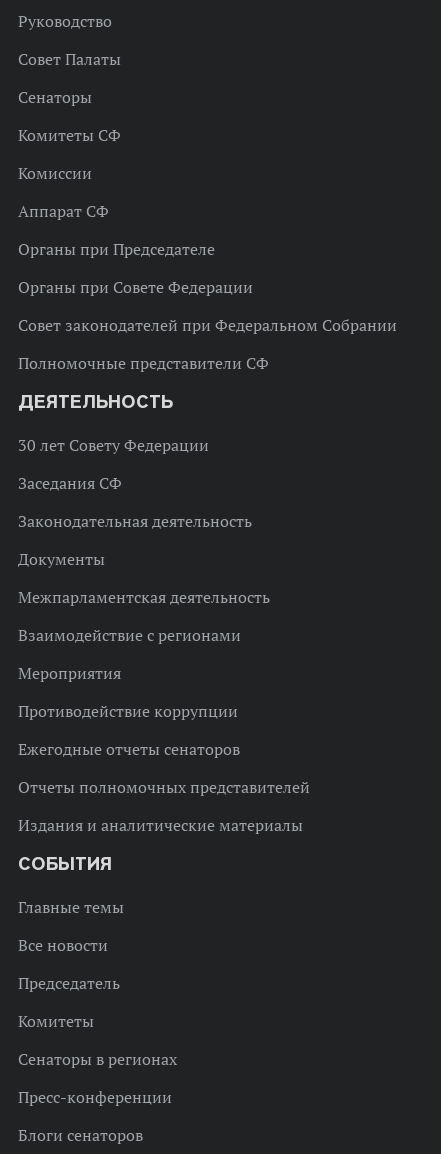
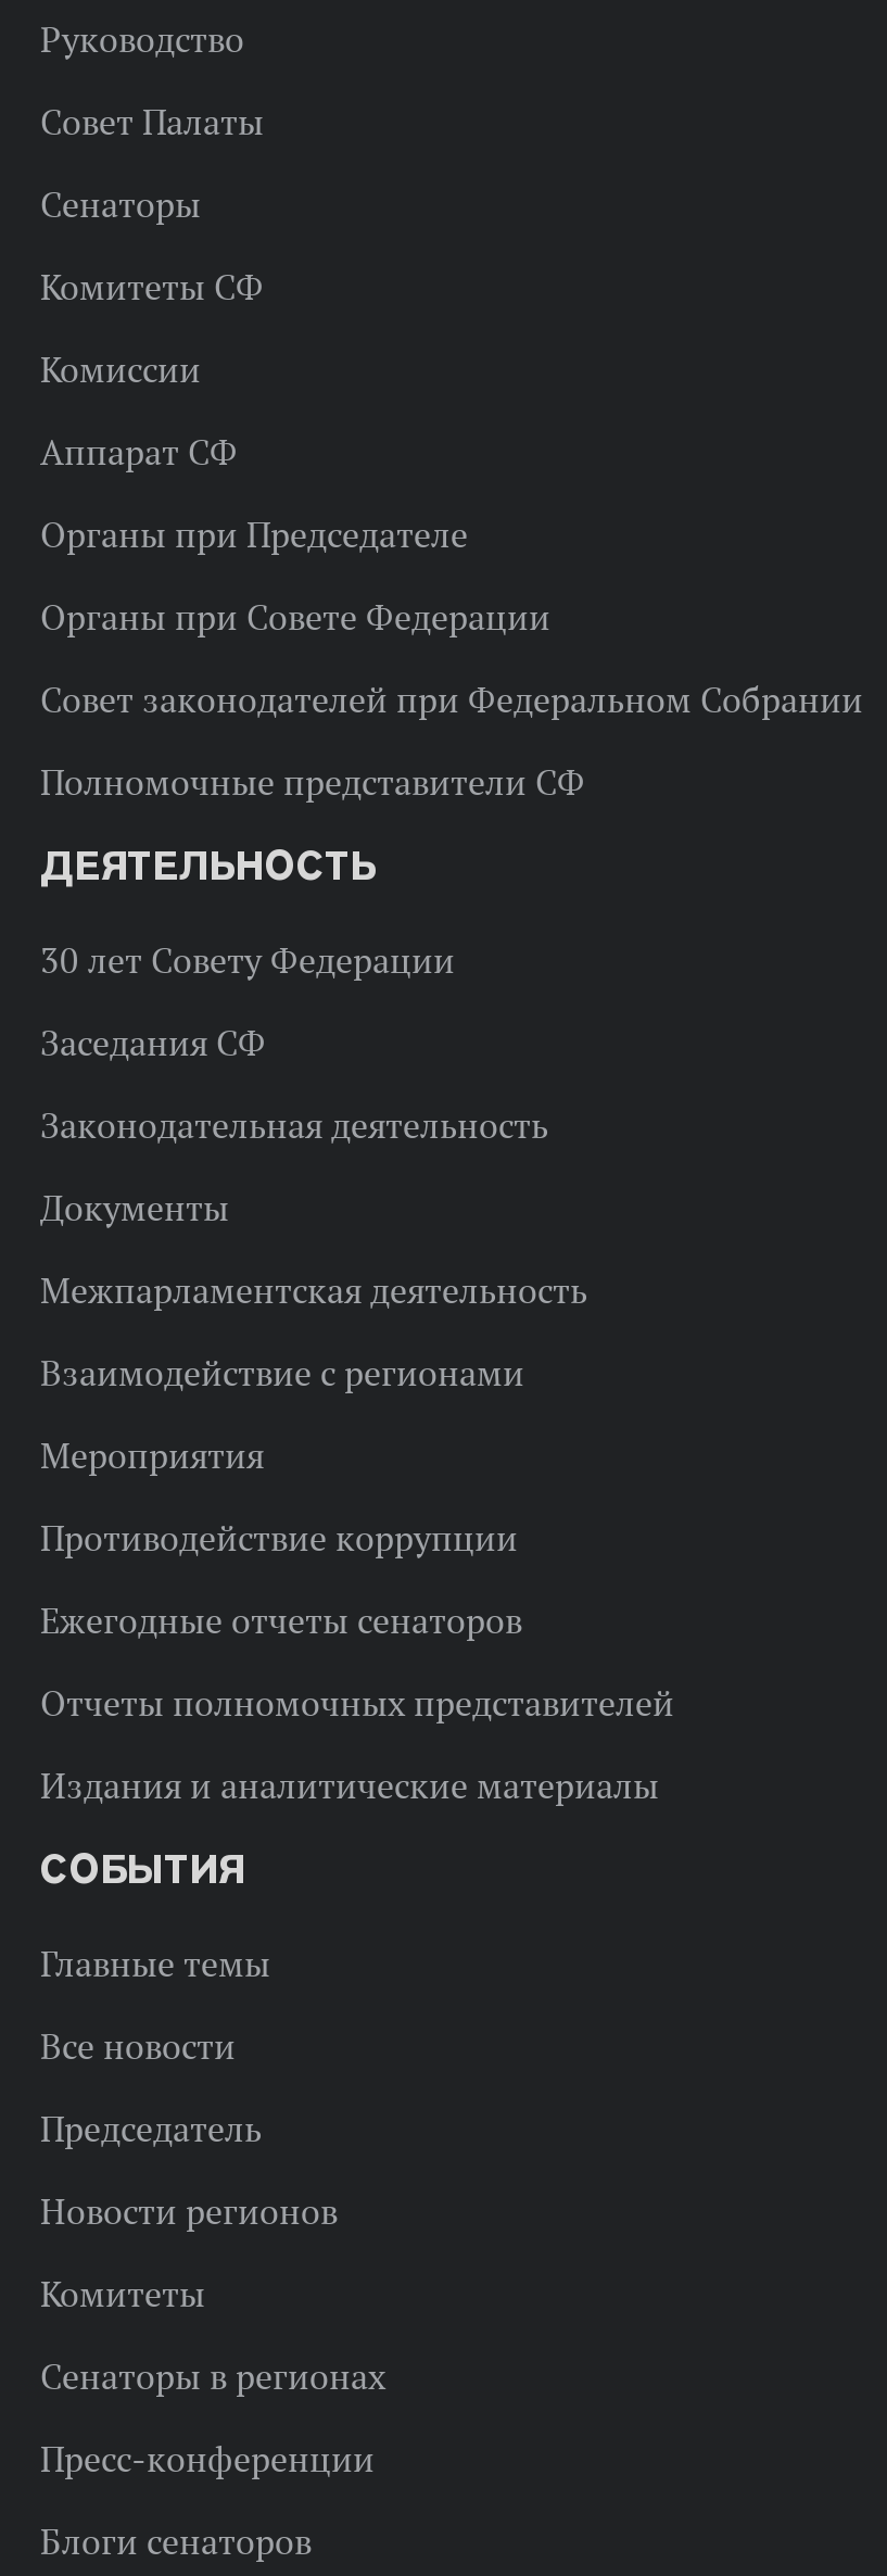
+ Новости регионов
